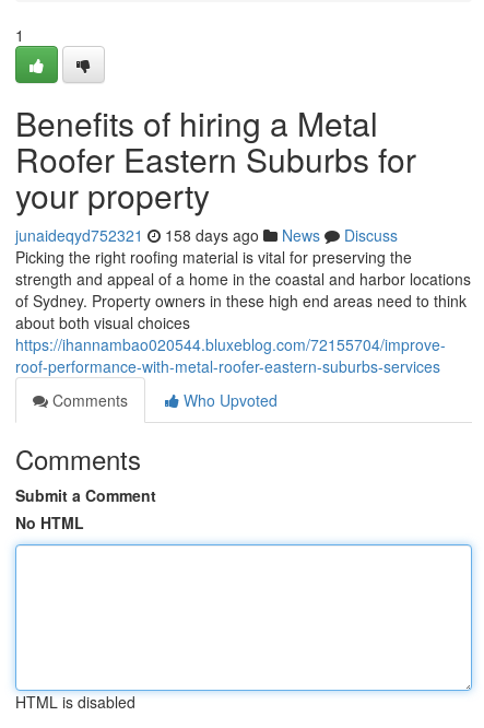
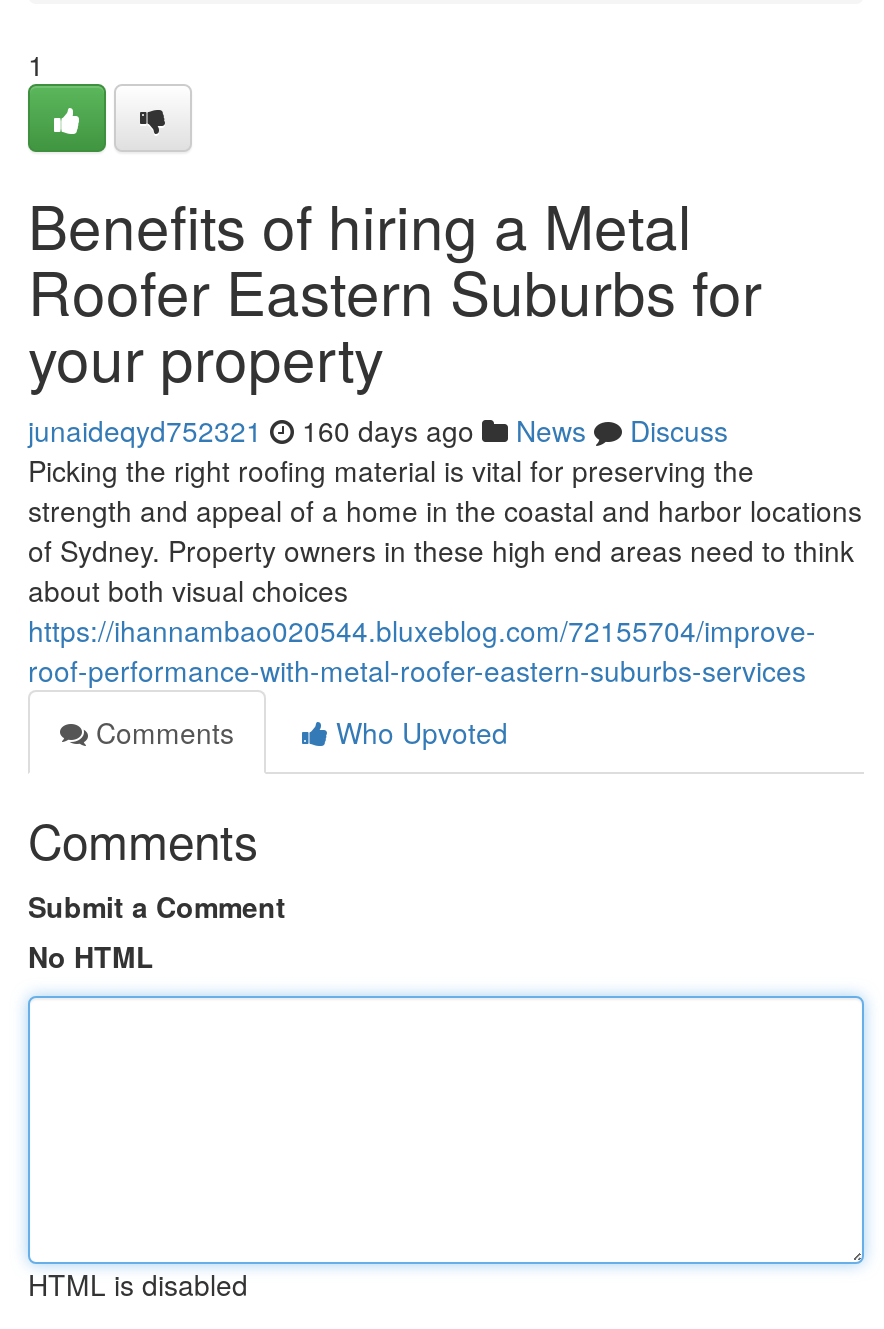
- junaideqyd752321 158 days ago News Discuss
+ junaideqyd752321 160 days ago News Discuss
